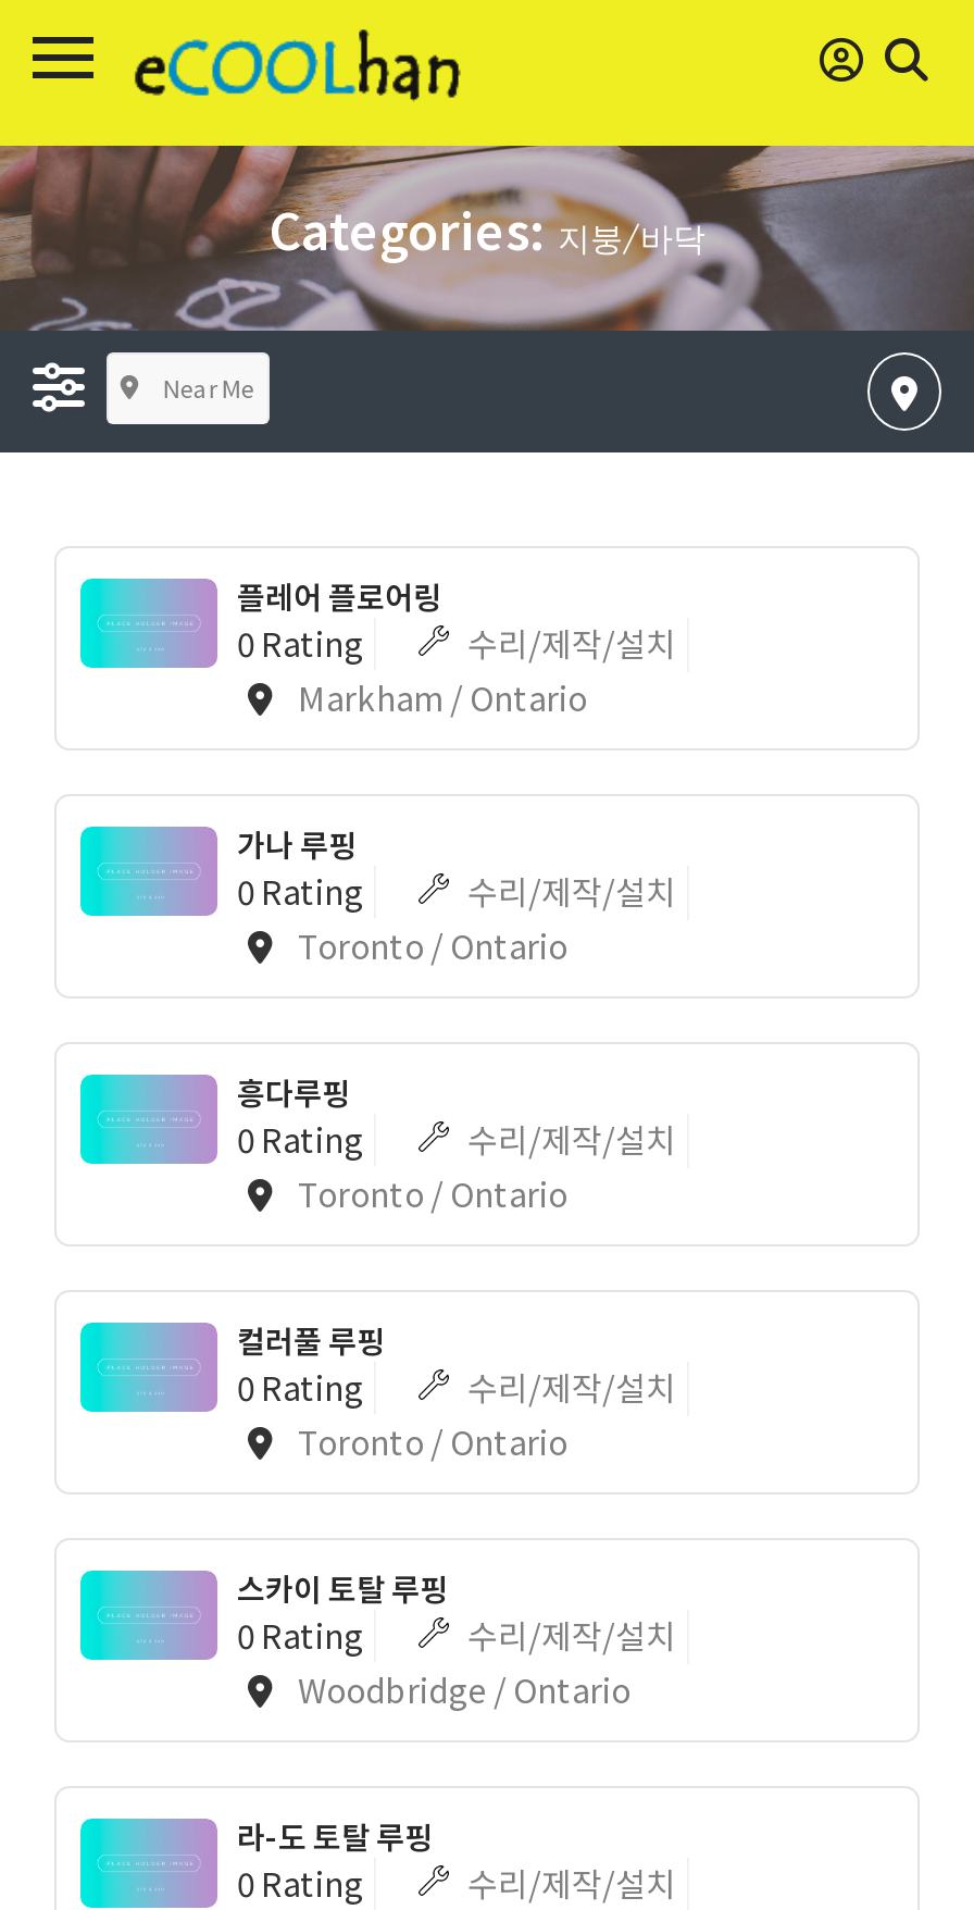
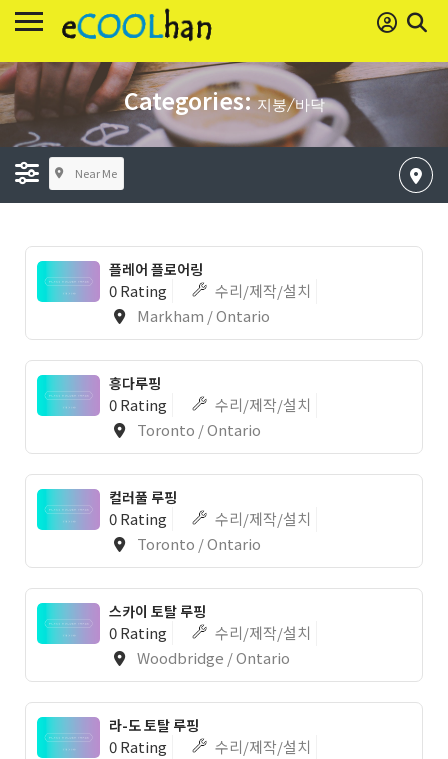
- 가나 루핑
- 0 Rating
- 수리/제작/설치
- Toronto / Ontario
